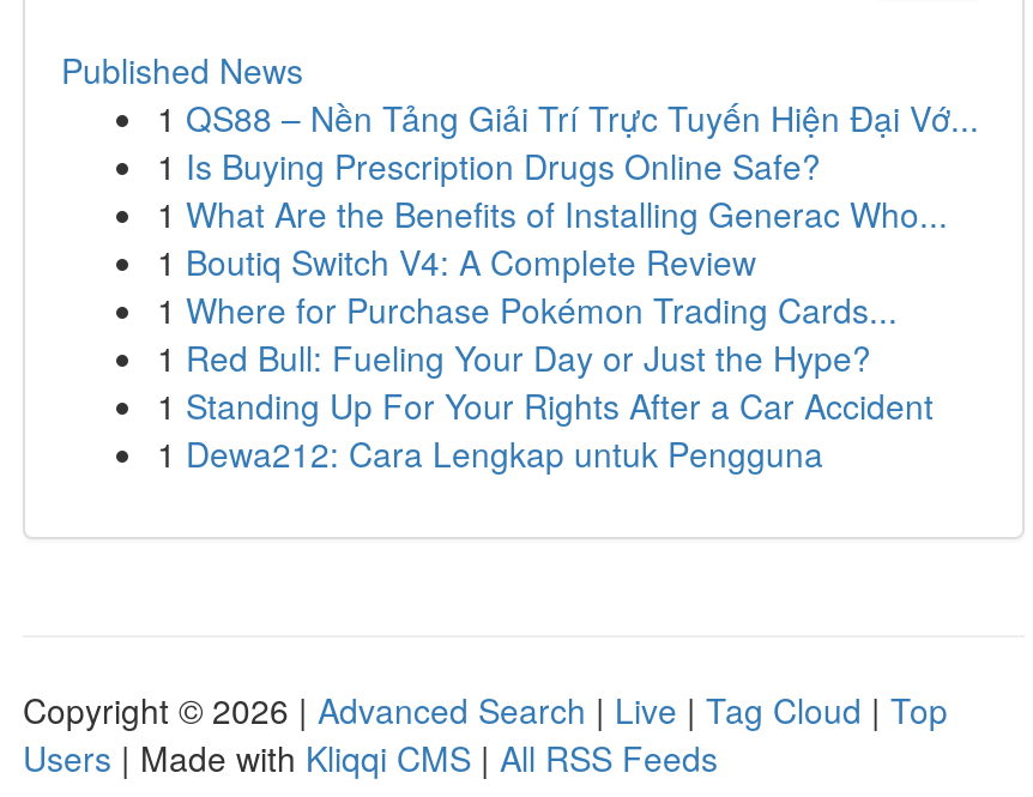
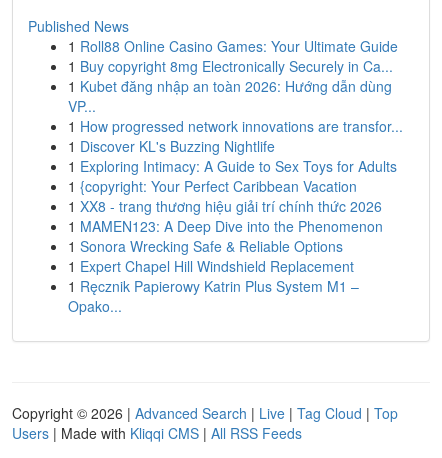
- 1 QS88 – Nền Tảng Giải Trí Trực Tuyến Hiện Đại Vớ...
- 1 Is Buying Prescription Drugs Online Safe?
- 1 What Are the Benefits of Installing Generac Who...
- 1 Boutiq Switch V4: A Complete Review
- 1 Where for Purchase Pokémon Trading Cards...
- 1 Red Bull: Fueling Your Day or Just the Hype?
- 1 Standing Up For Your Rights After a Car Accident
- 1 Dewa212: Cara Lengkap untuk Pengguna
+ 1 Roll88 Online Casino Games: Your Ultimate Guide
+ 1 Buy copyright 8mg Electronically Securely in Ca...
+ 1 Kubet đăng nhập an toàn 2026: Hướng dẫn dùng
+ VP...
+ 1 How progressed network innovations are transfor...
+ 1 Discover KL's Buzzing Nightlife
+ 1 Exploring Intimacy: A Guide to Sex Toys for Adults
+ 1 {copyright: Your Perfect Caribbean Vacation
+ 1 XX8 - trang thương hiệu giải trí chính thức 2026
+ 1 MAMEN123: A Deep Dive into the Phenomenon
+ 1 Sonora Wrecking Safe & Reliable Options
+ 1 Expert Chapel Hill Windshield Replacement
+ 1 Ręcznik Papierowy Katrin Plus System M1 –
+ Opako...
